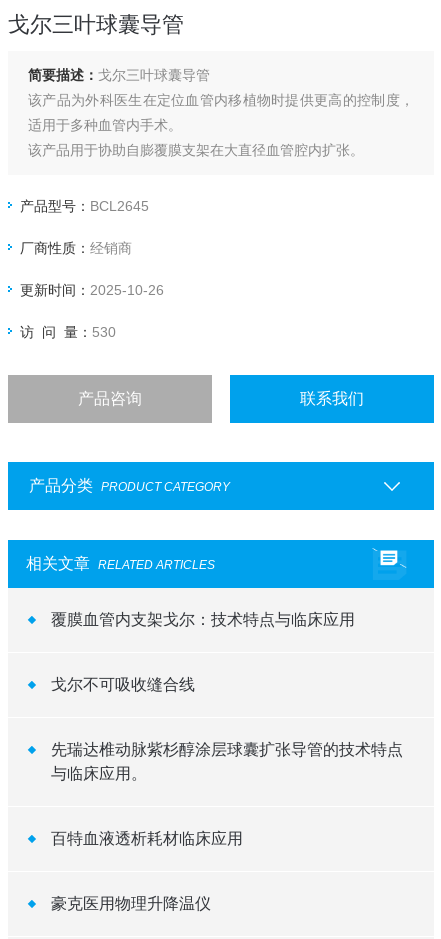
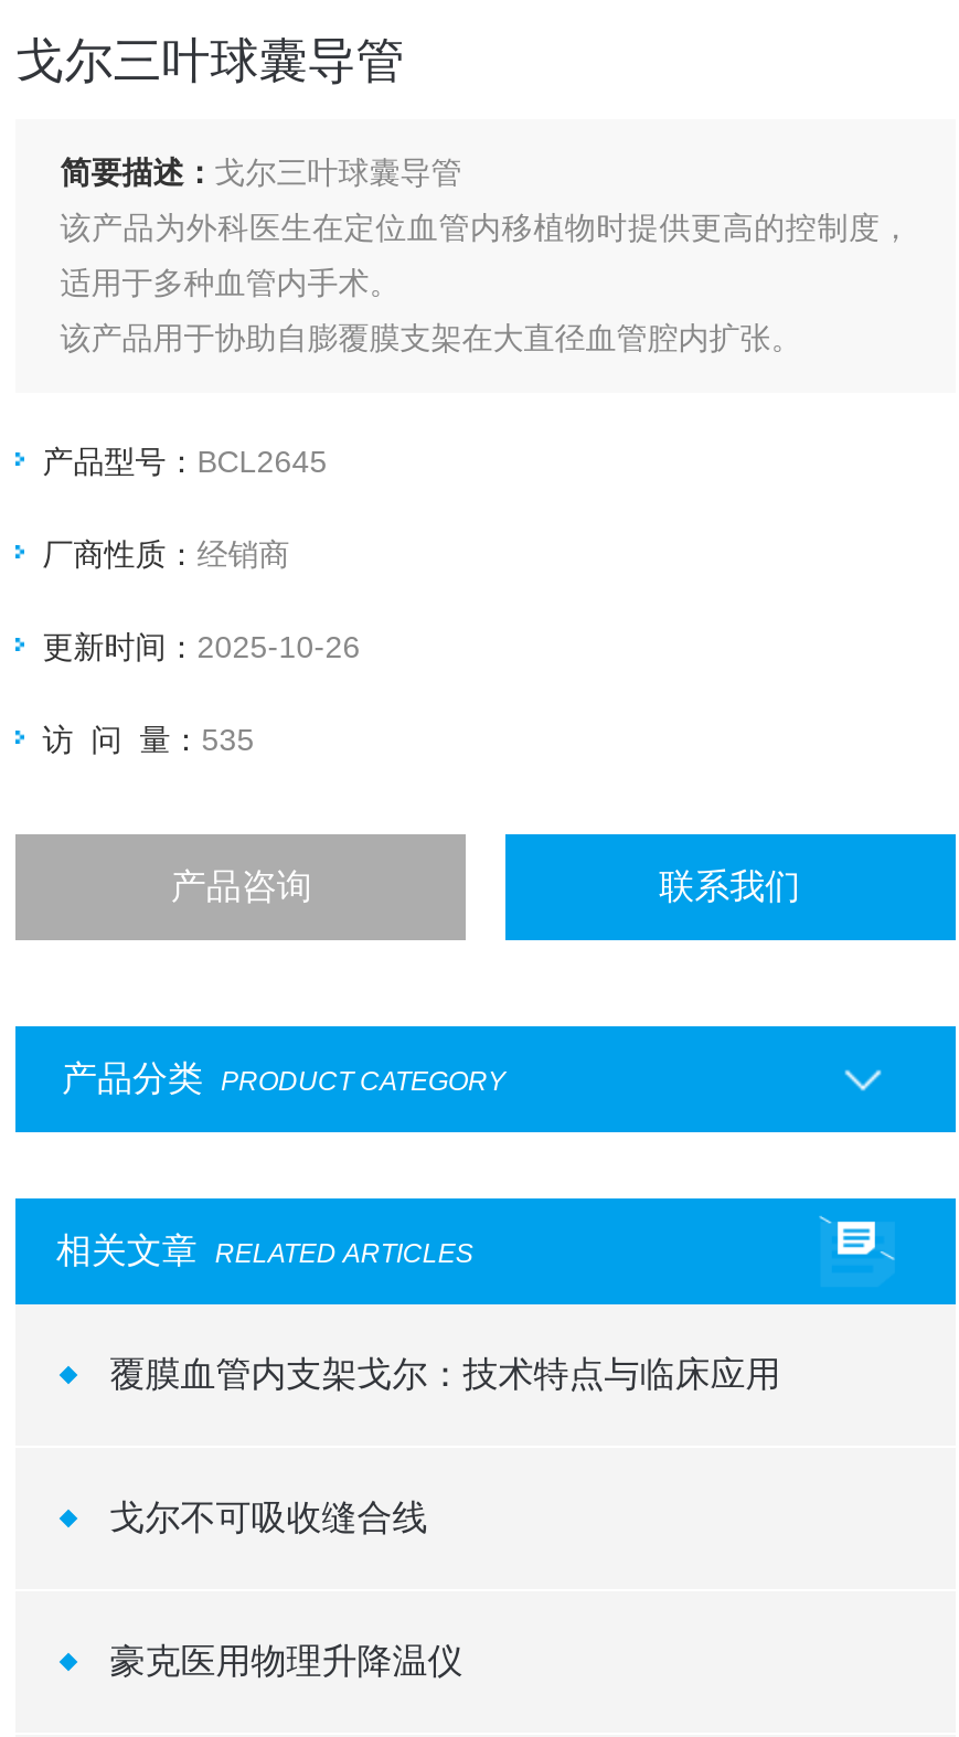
- 访 问 量：530
+ 访 问 量：535

- 先瑞达椎动脉紫杉醇涂层球囊扩张导管的技术特点
- 与临床应用。

- 百特血液透析耗材临床应用
